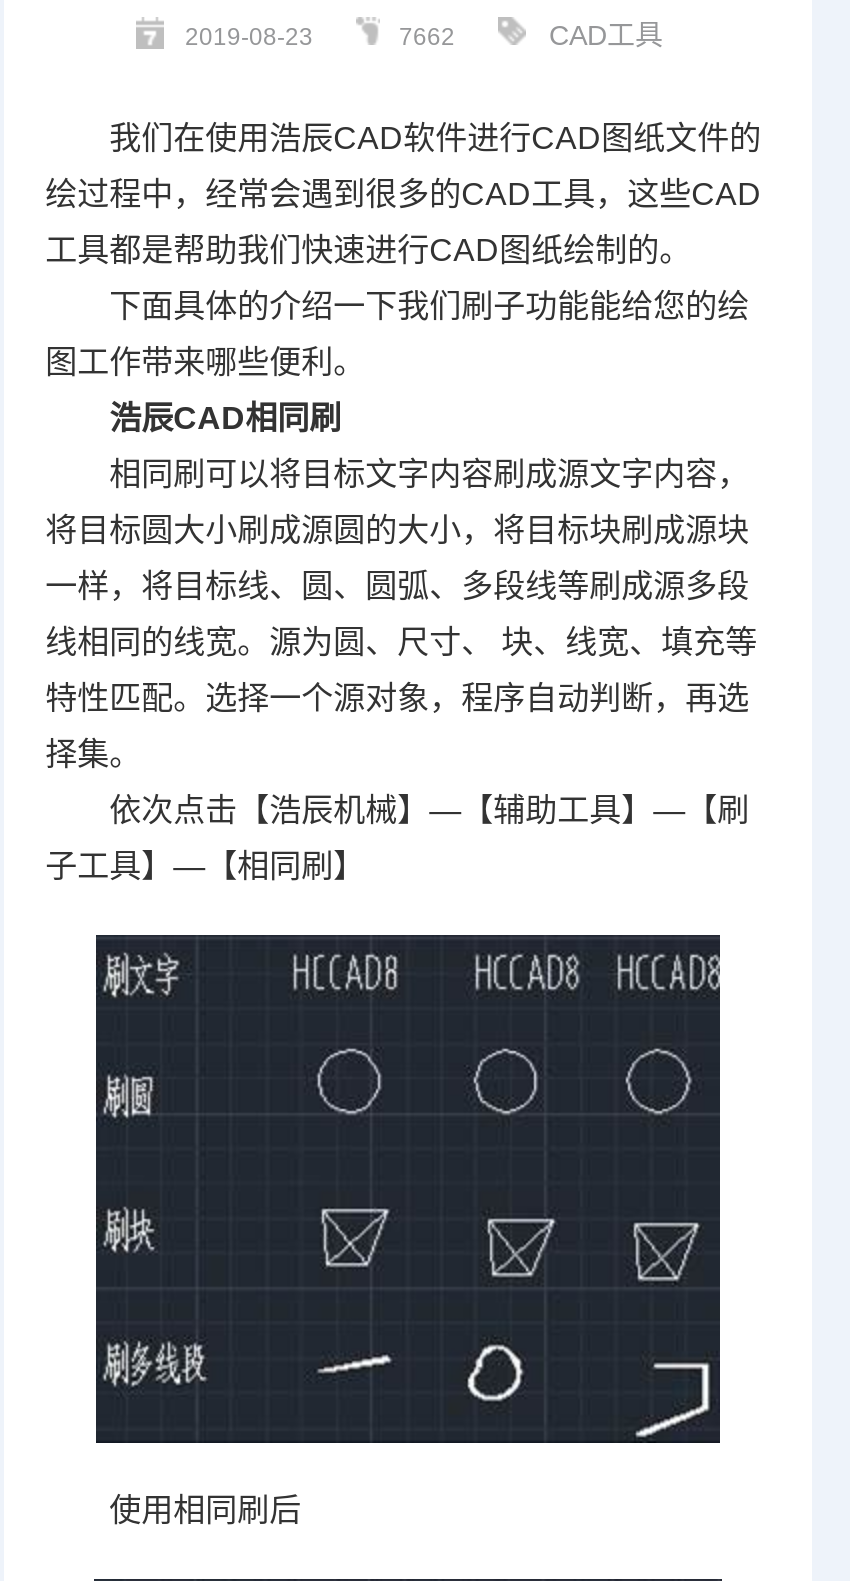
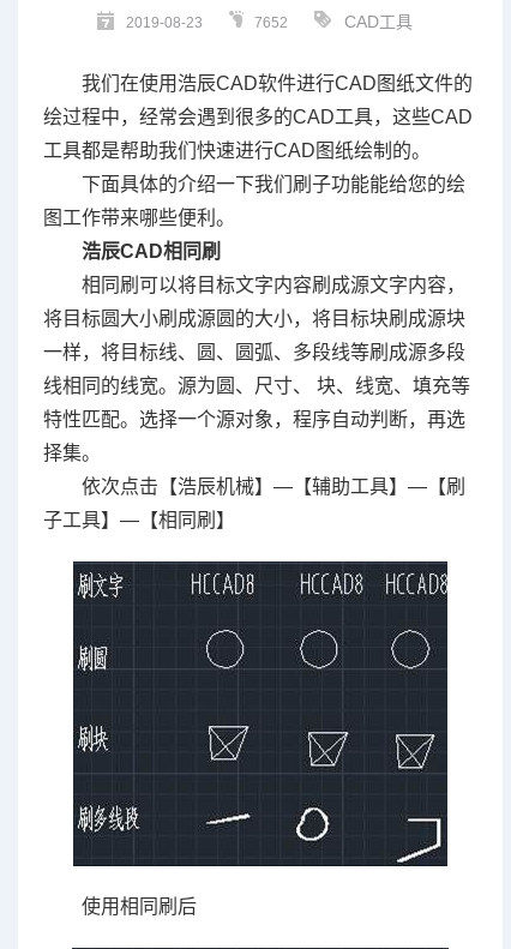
- 7662
+ 7652
